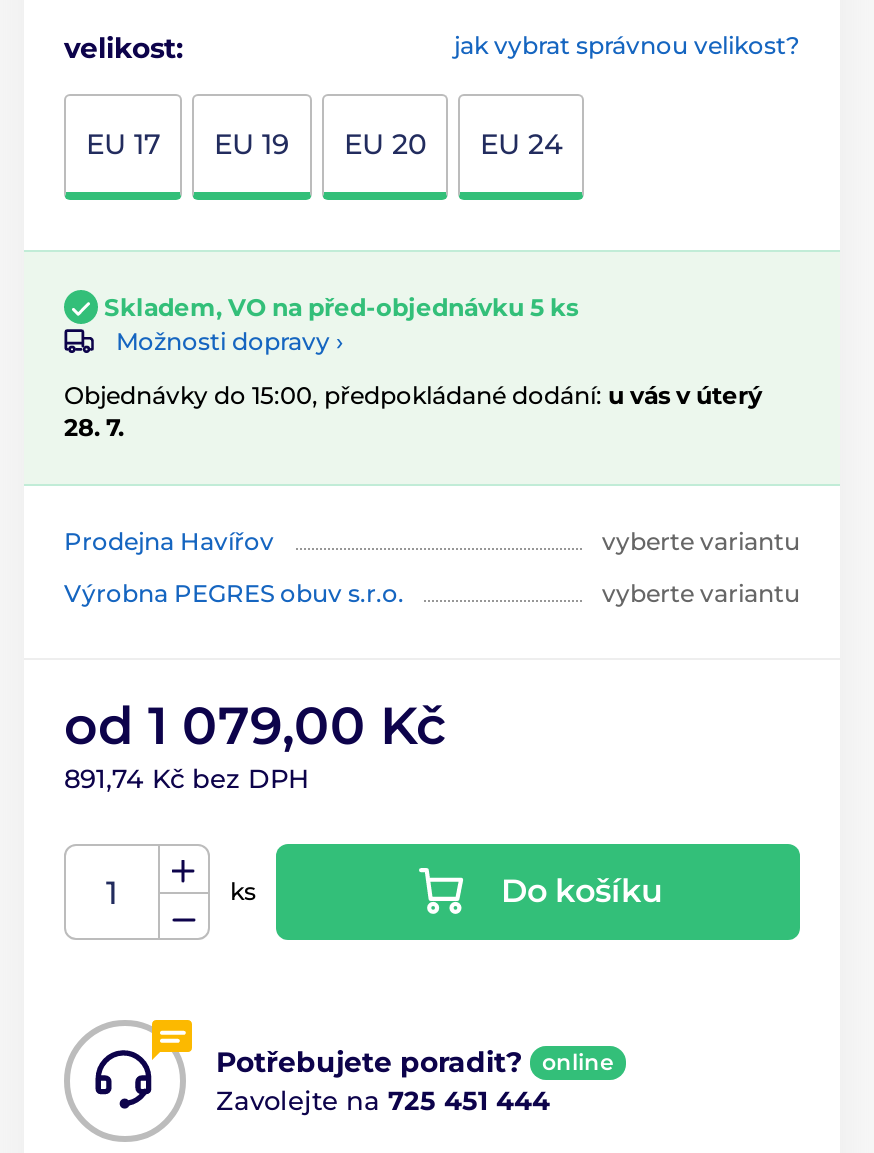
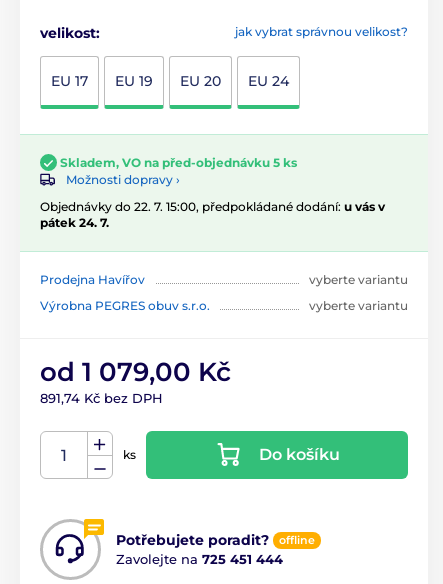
- Objednávky do 15:00, předpokládané dodání: u vás v úterý
- 28. 7.
+ Objednávky do 22. 7. 15:00, předpokládané dodání: u vás v
+ pátek 24. 7.

- online
+ offline
